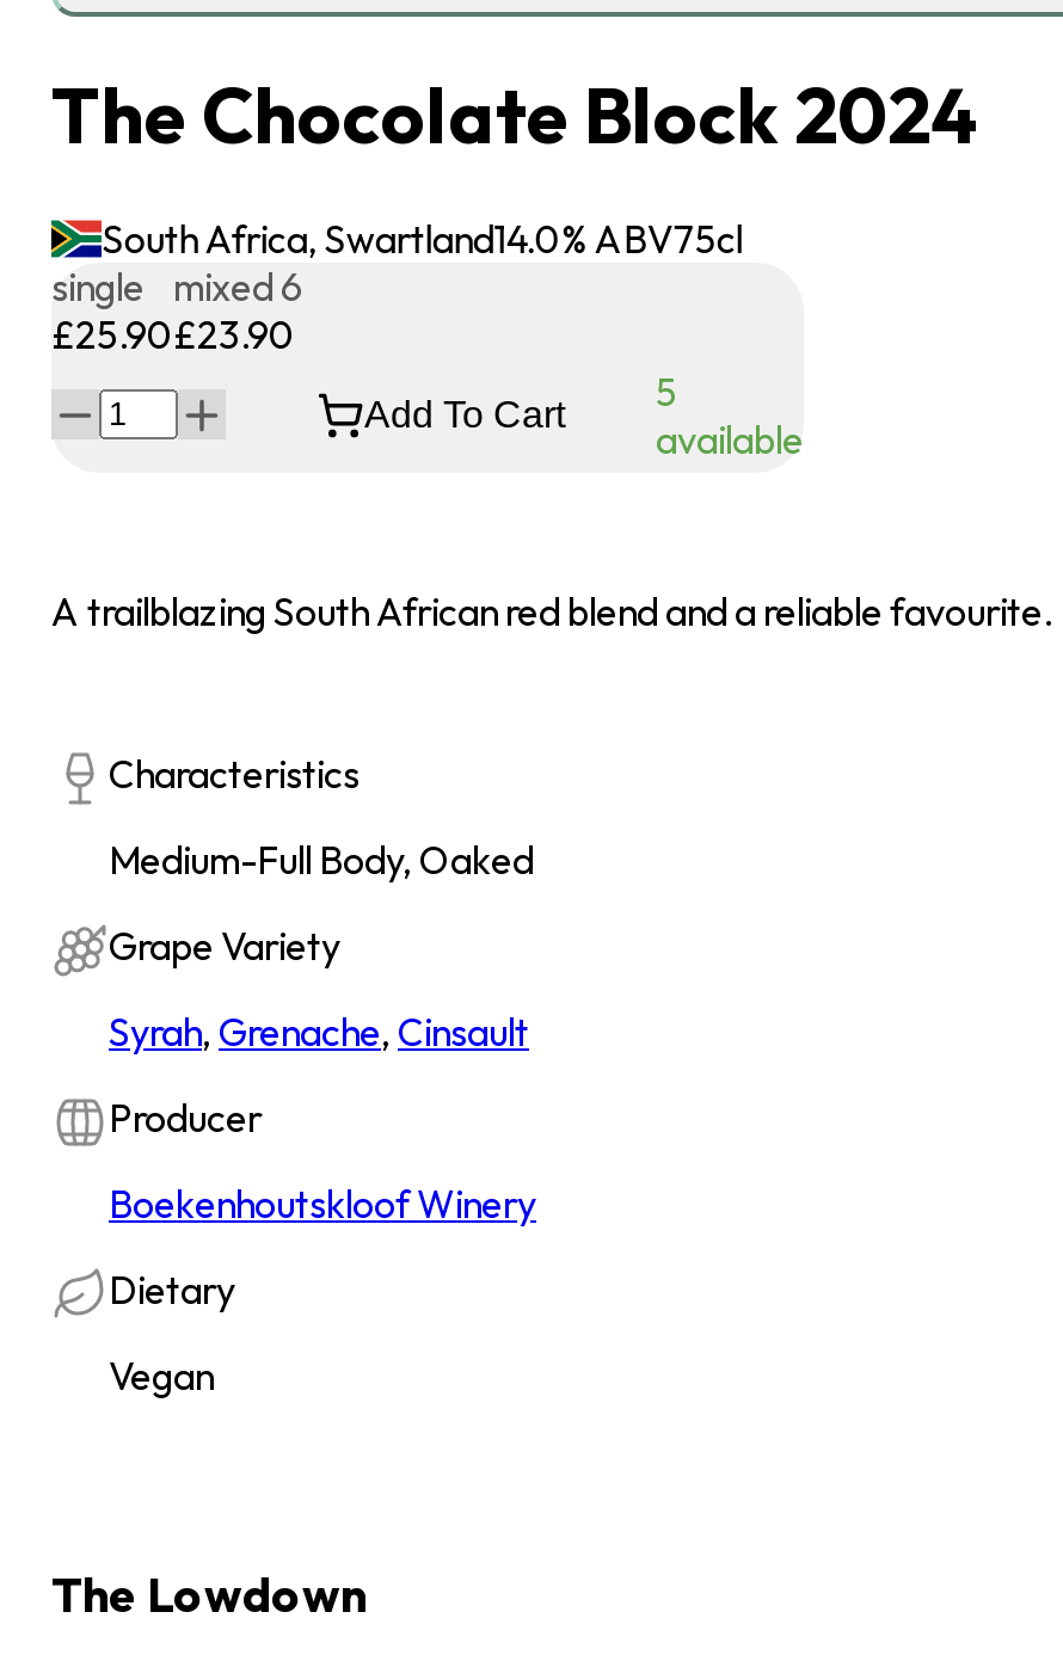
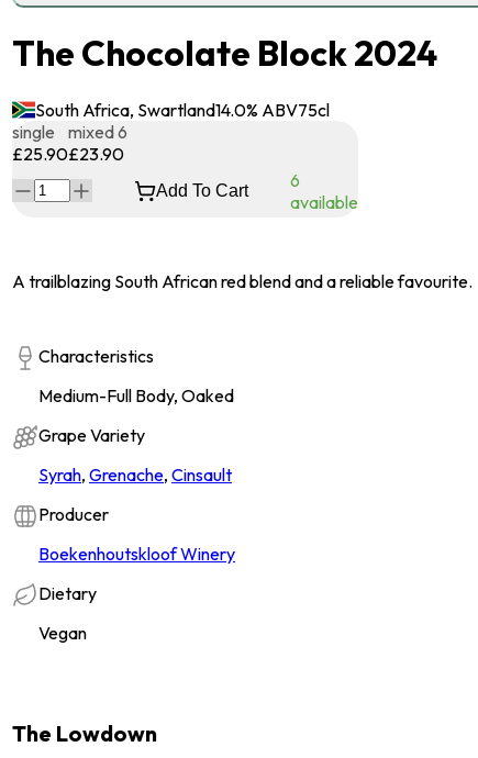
- 5
+ 6
